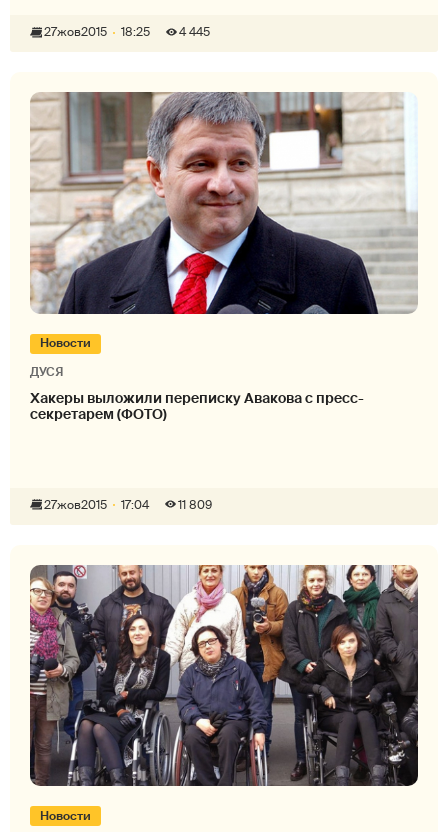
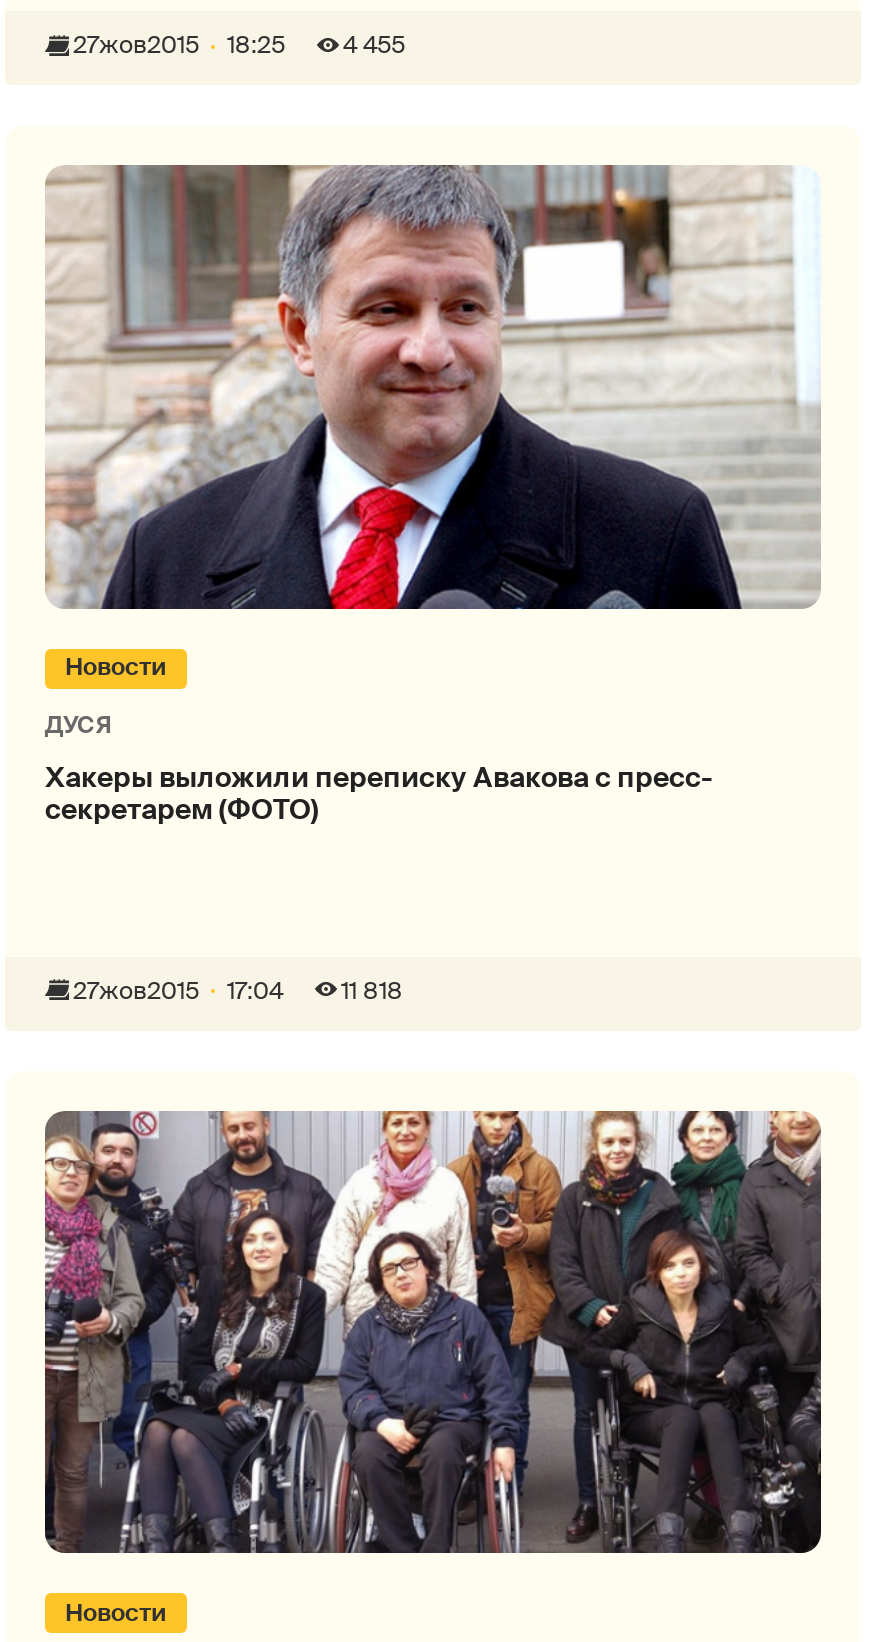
- 27жов2015 18:25 4 445
+ 27жов2015 18:25 4 455

- 11 809
+ 11 818
